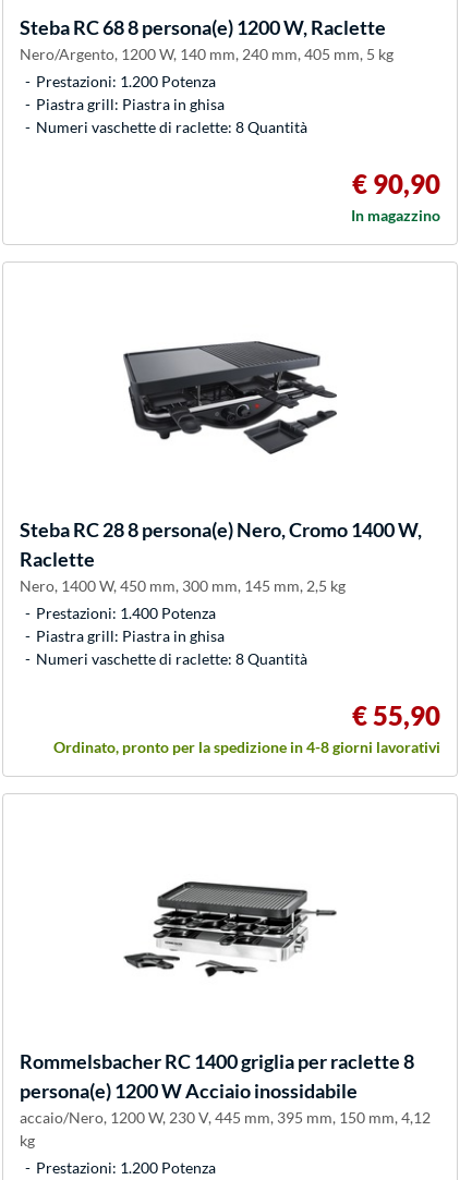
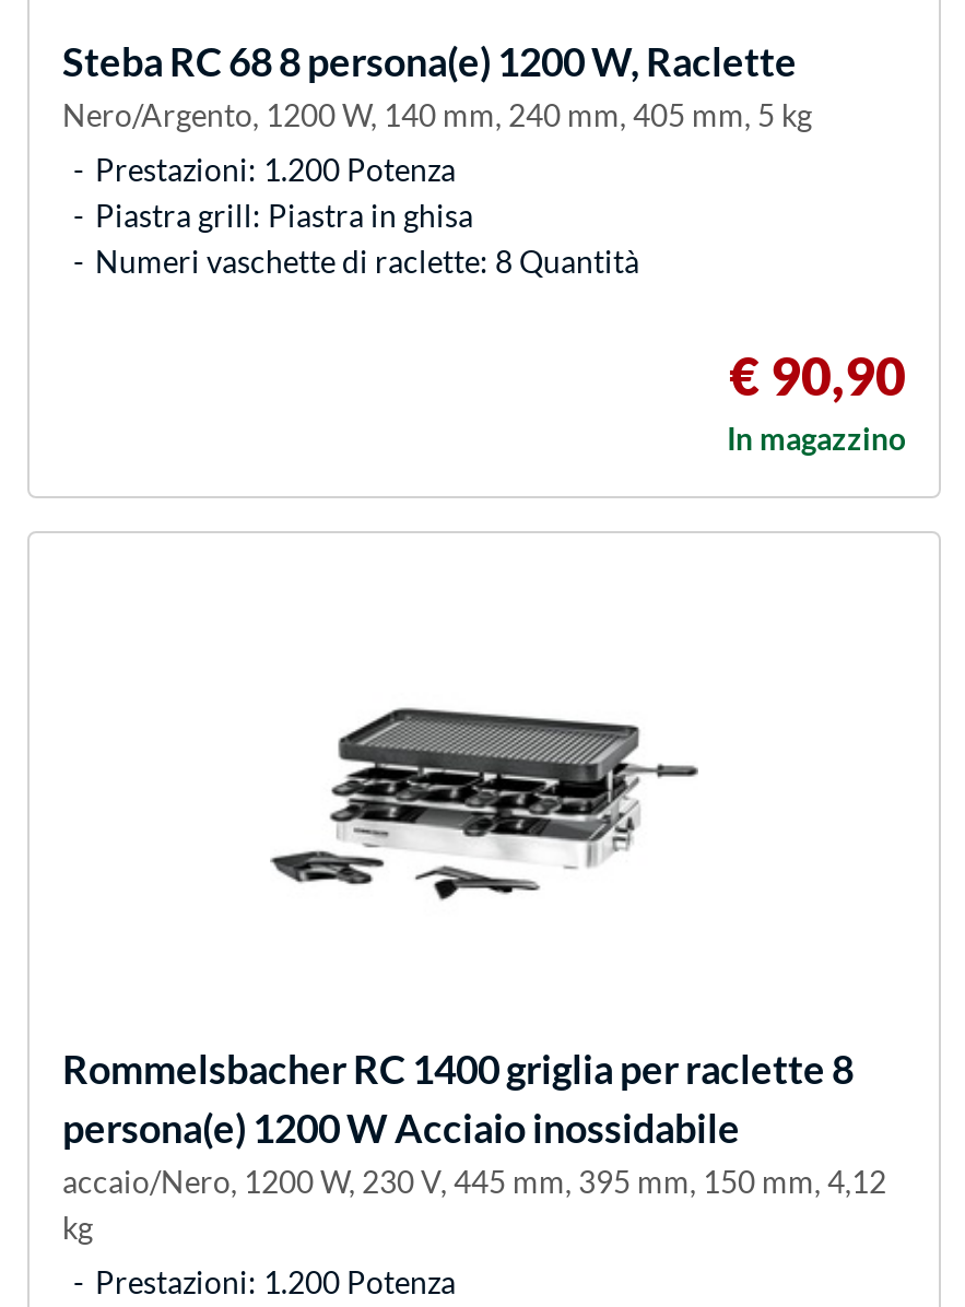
- [image]

- Steba RC 28 8 persona(e) Nero, Cromo 1400 W,
- Raclette
- Nero, 1400 W, 450 mm, 300 mm, 145 mm, 2,5 kg
- Prestazioni: 1.400 Potenza
- Piastra grill: Piastra in ghisa
- Numeri vaschette di raclette: 8 Quantità
- € 55,90
- Ordinato, pronto per la spedizione in 4-8 giorni lavorativi
